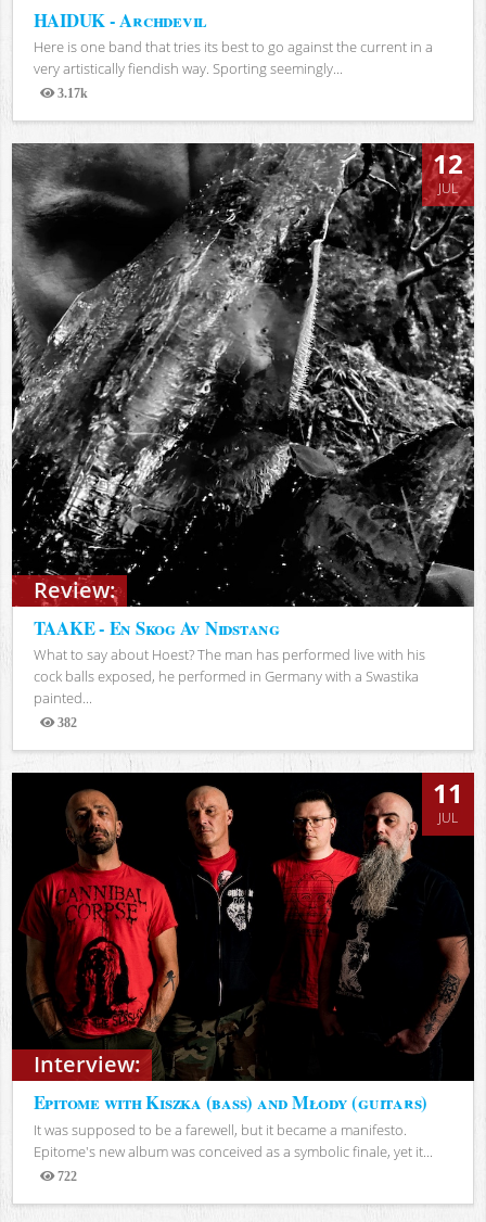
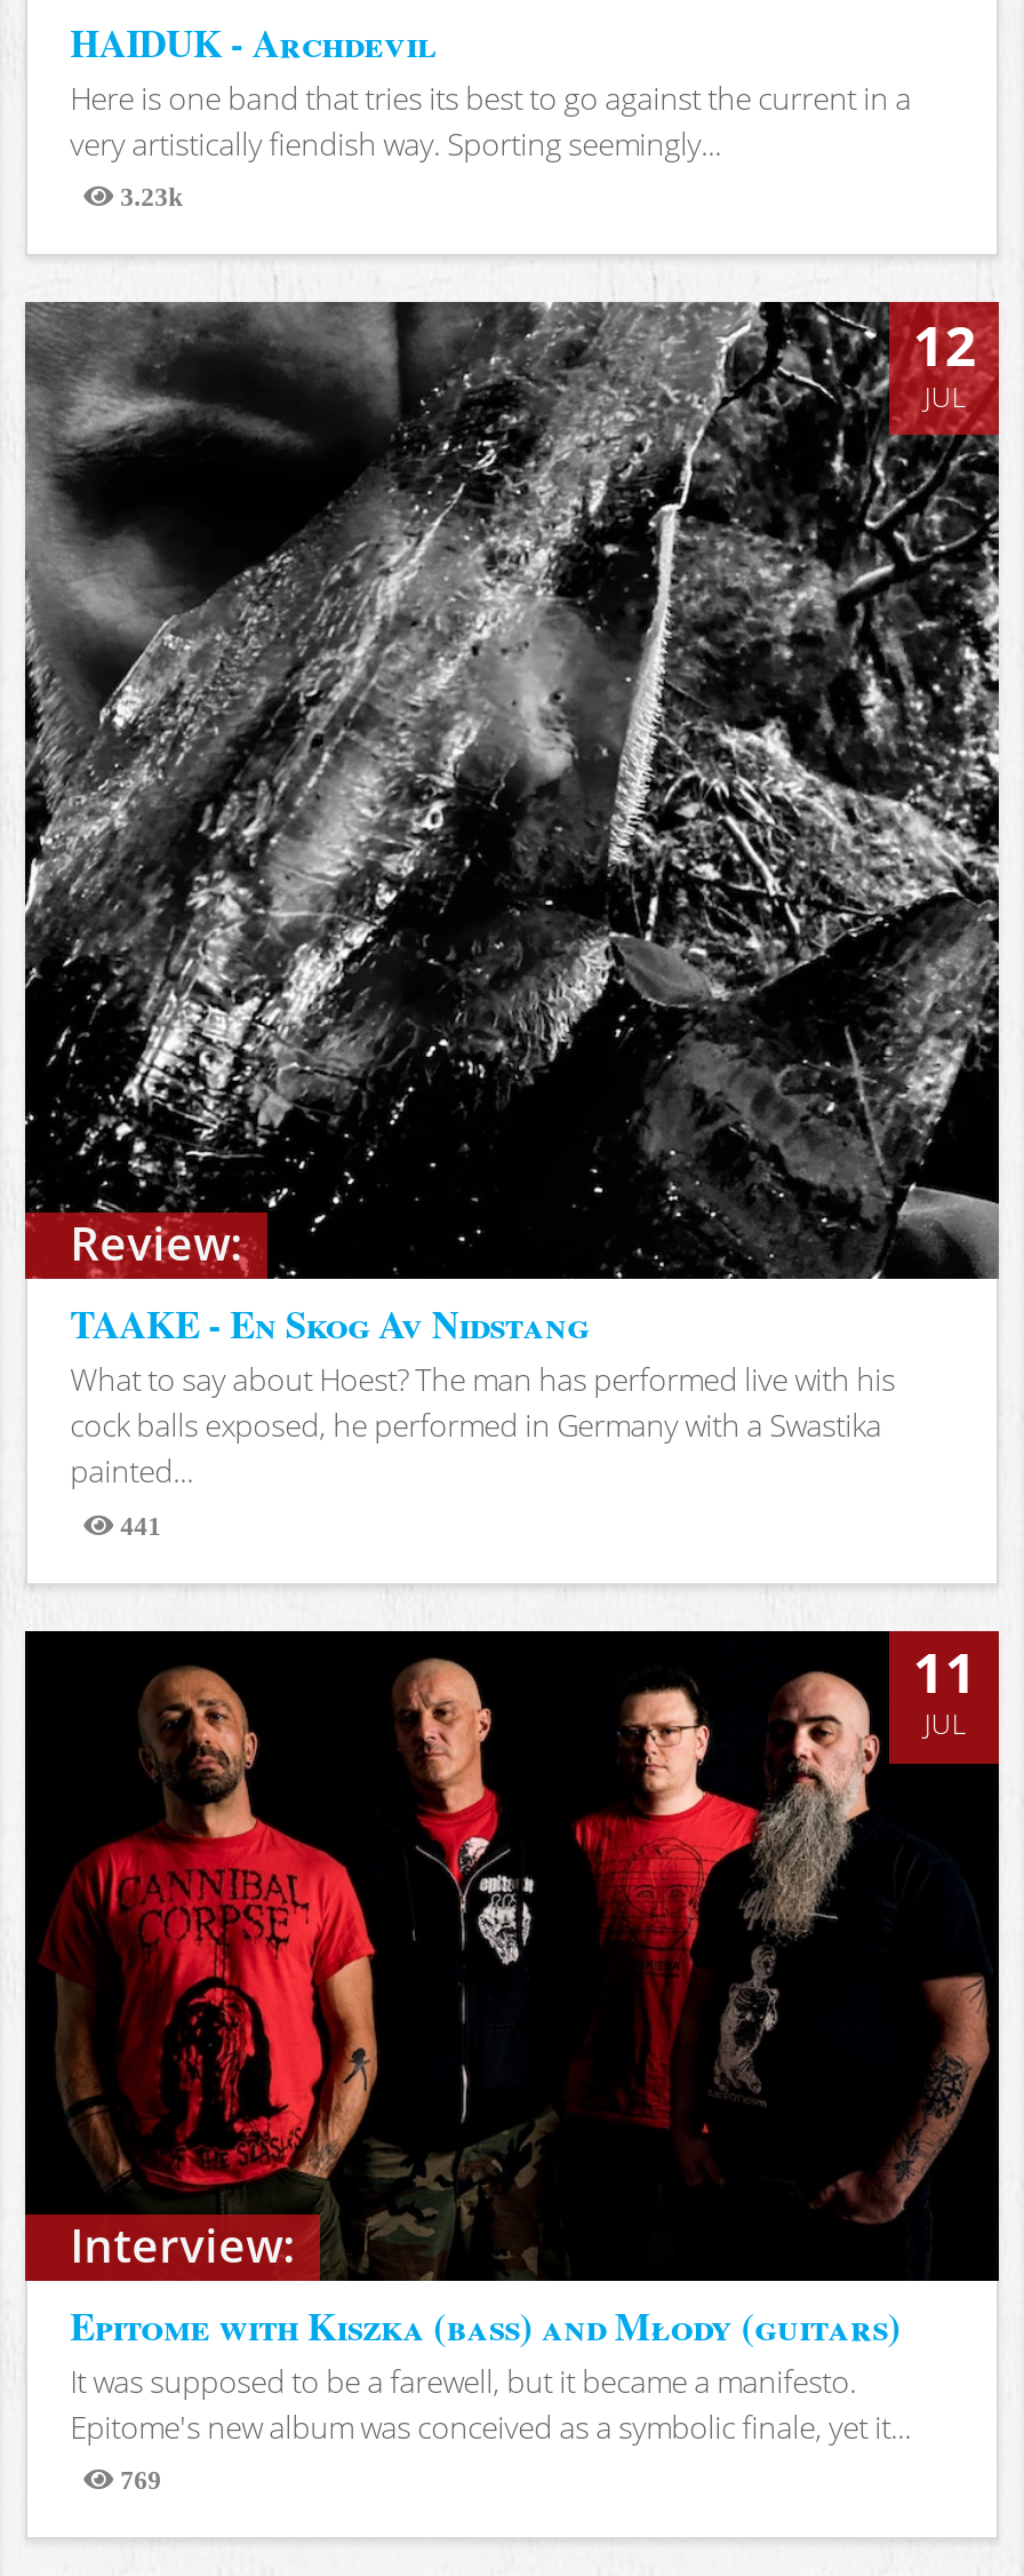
- 3.17k
+ 3.23k

- 382
+ 441

- 722
+ 769
